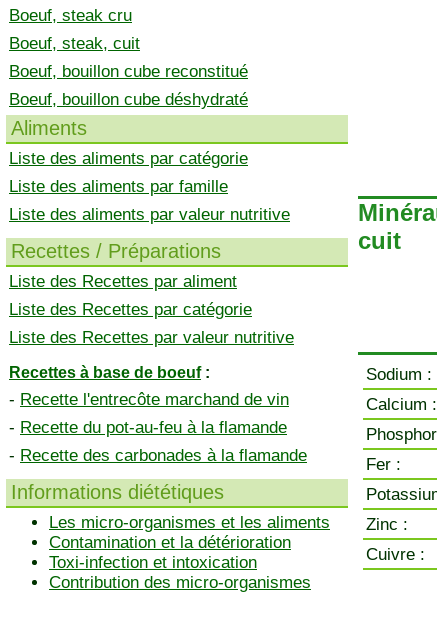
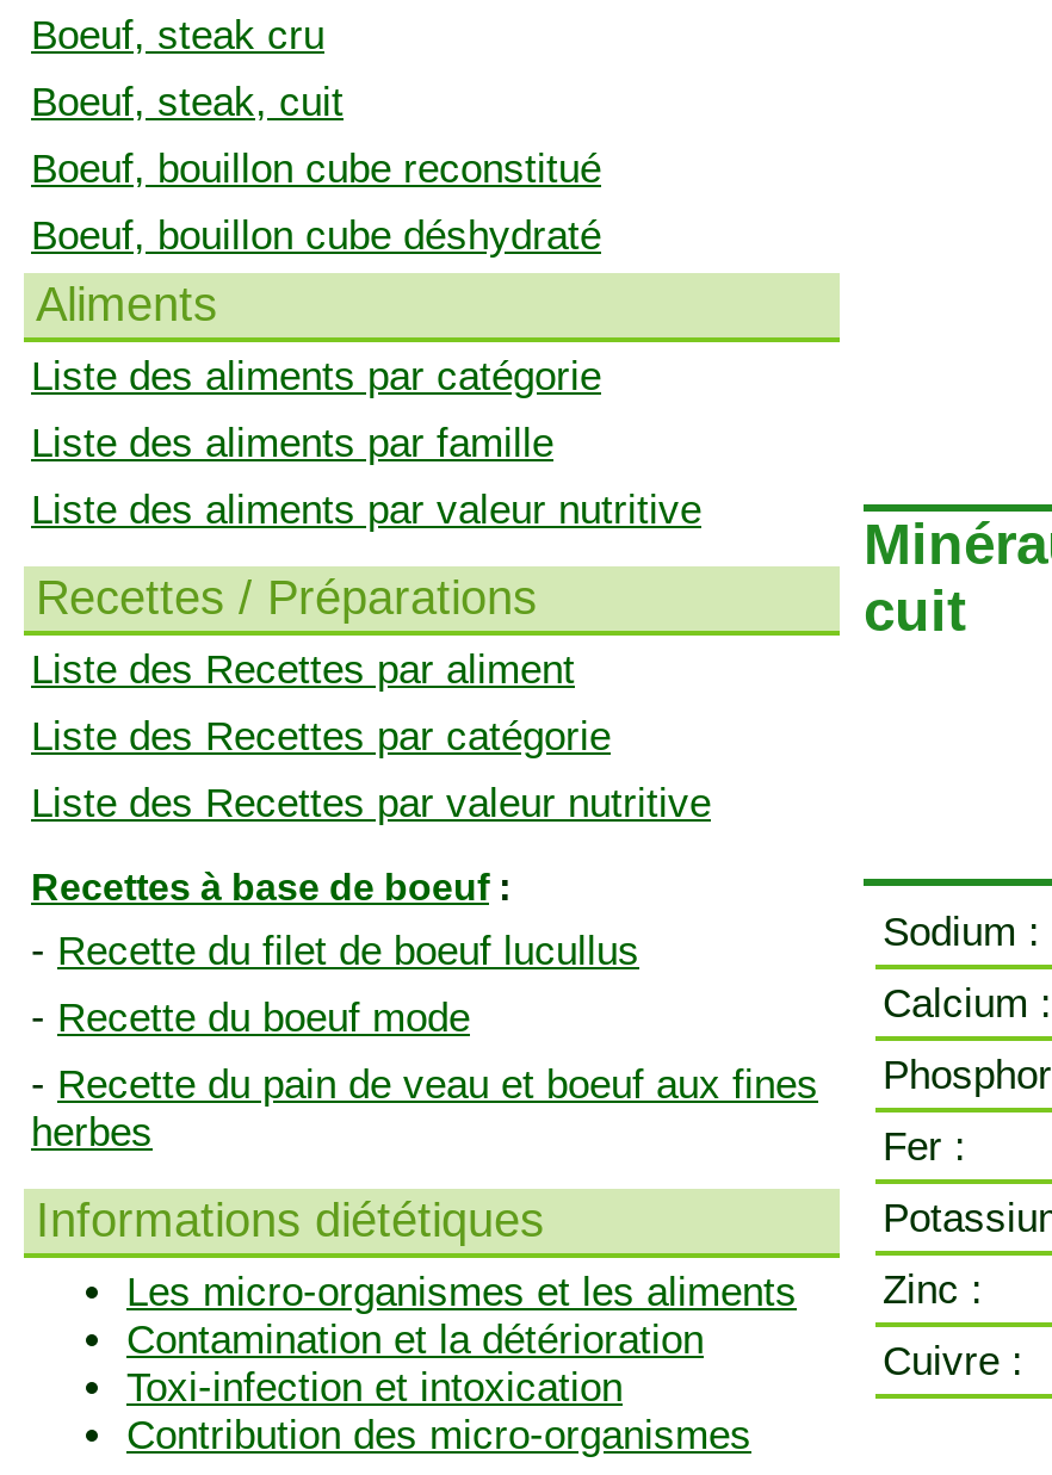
- - Recette l'entrecôte marchand de vin
+ - Recette du filet de boeuf lucullus

- - Recette du pot-au-feu à la flamande
+ - Recette du boeuf mode

- - Recette des carbonades à la flamande
+ - Recette du pain de veau et boeuf aux fines
+ herbes
